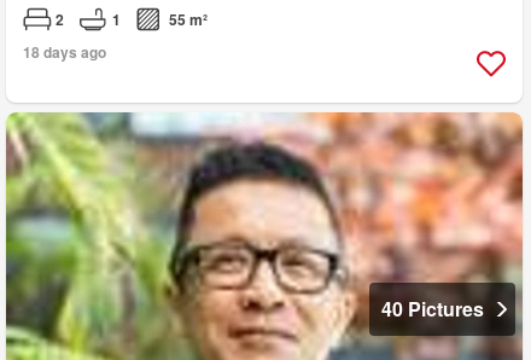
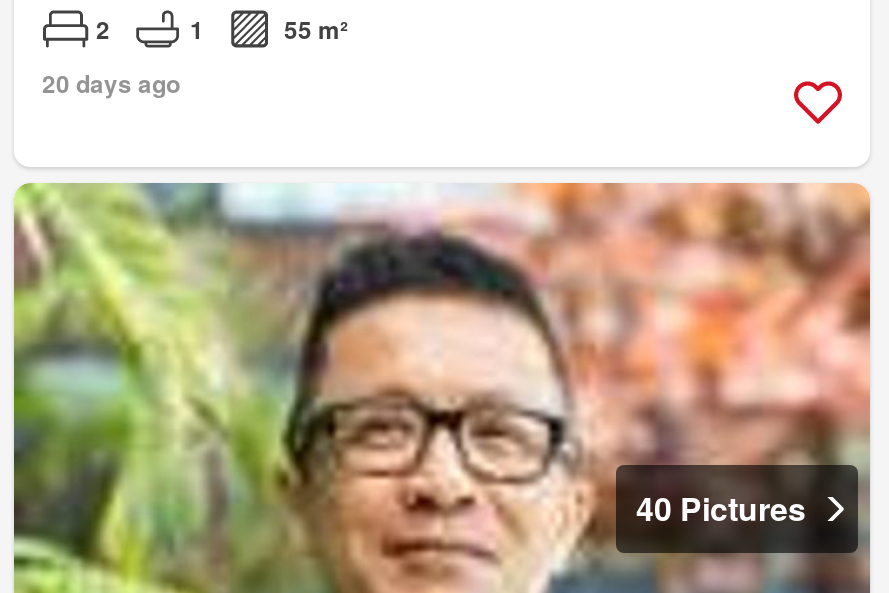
- 18 days ago
+ 20 days ago
